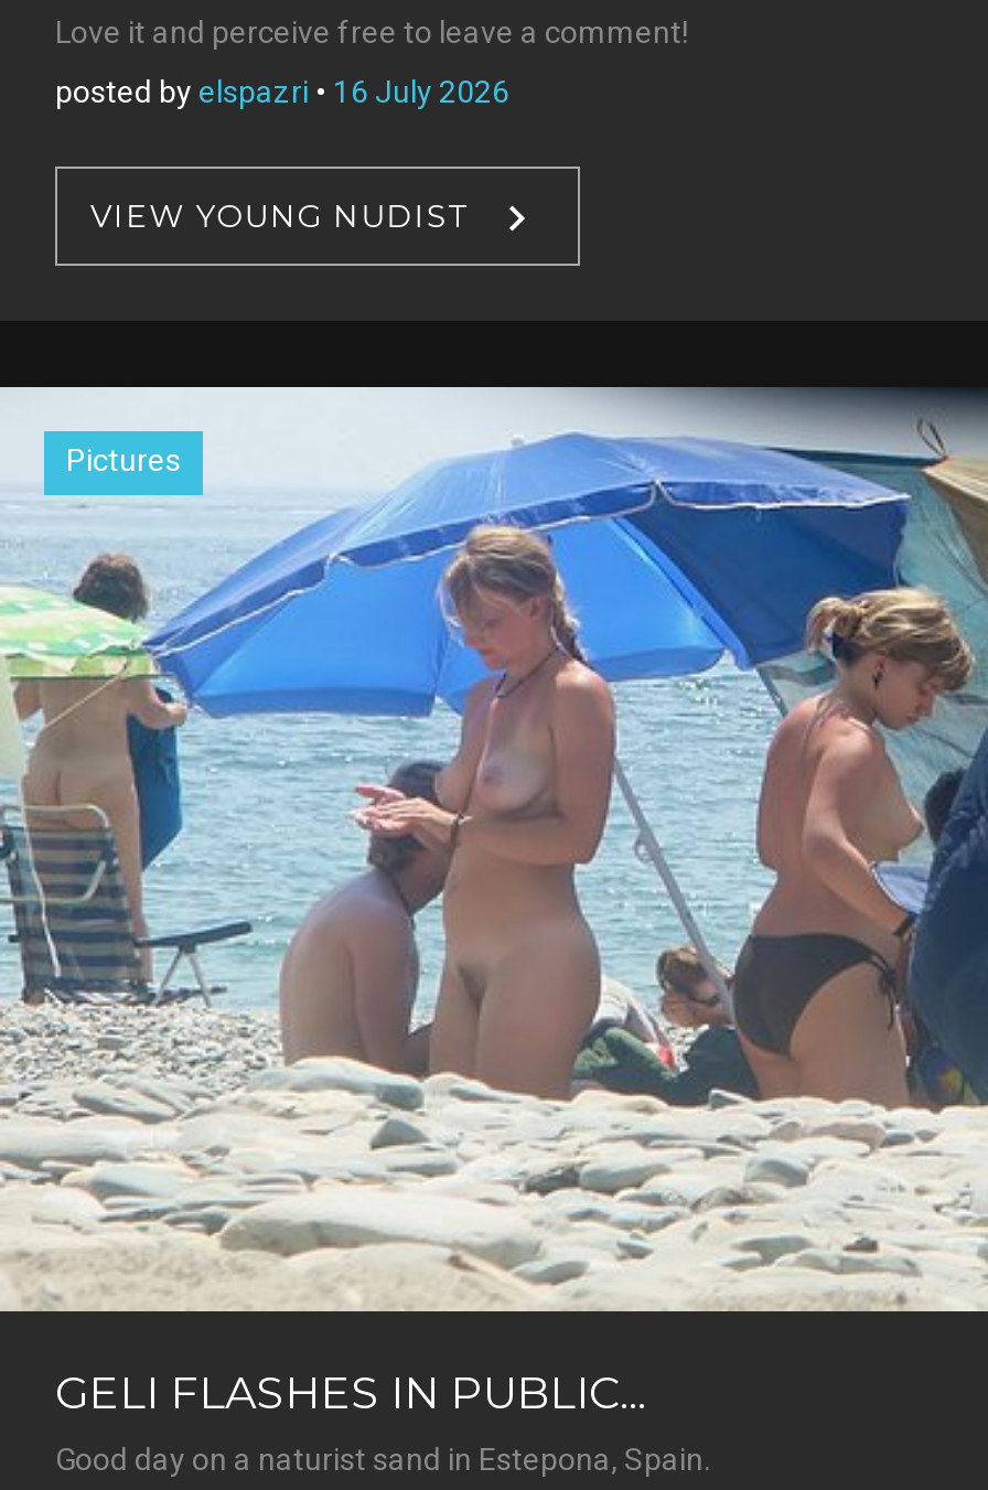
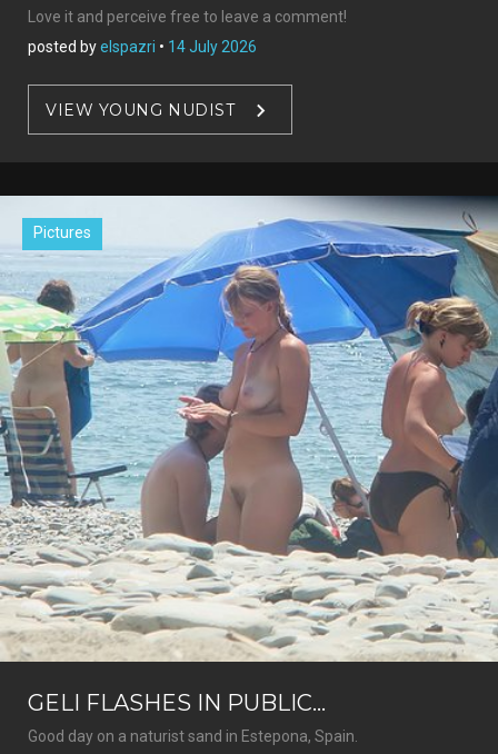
- posted by elspazri • 16 July 2026
+ posted by elspazri • 14 July 2026
